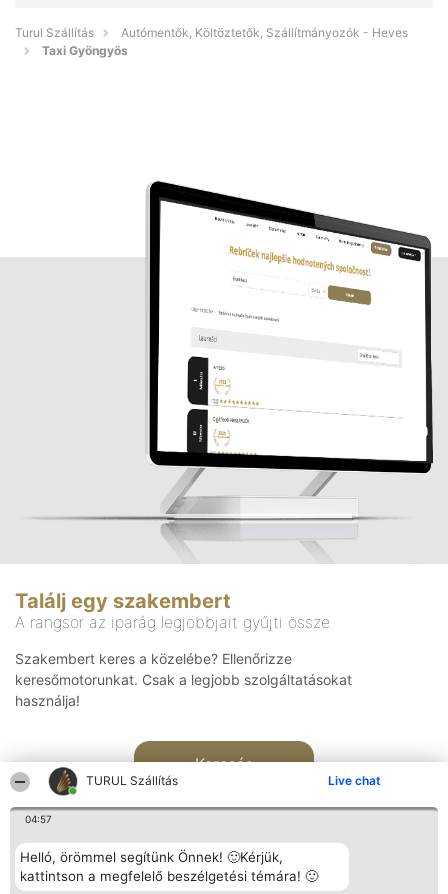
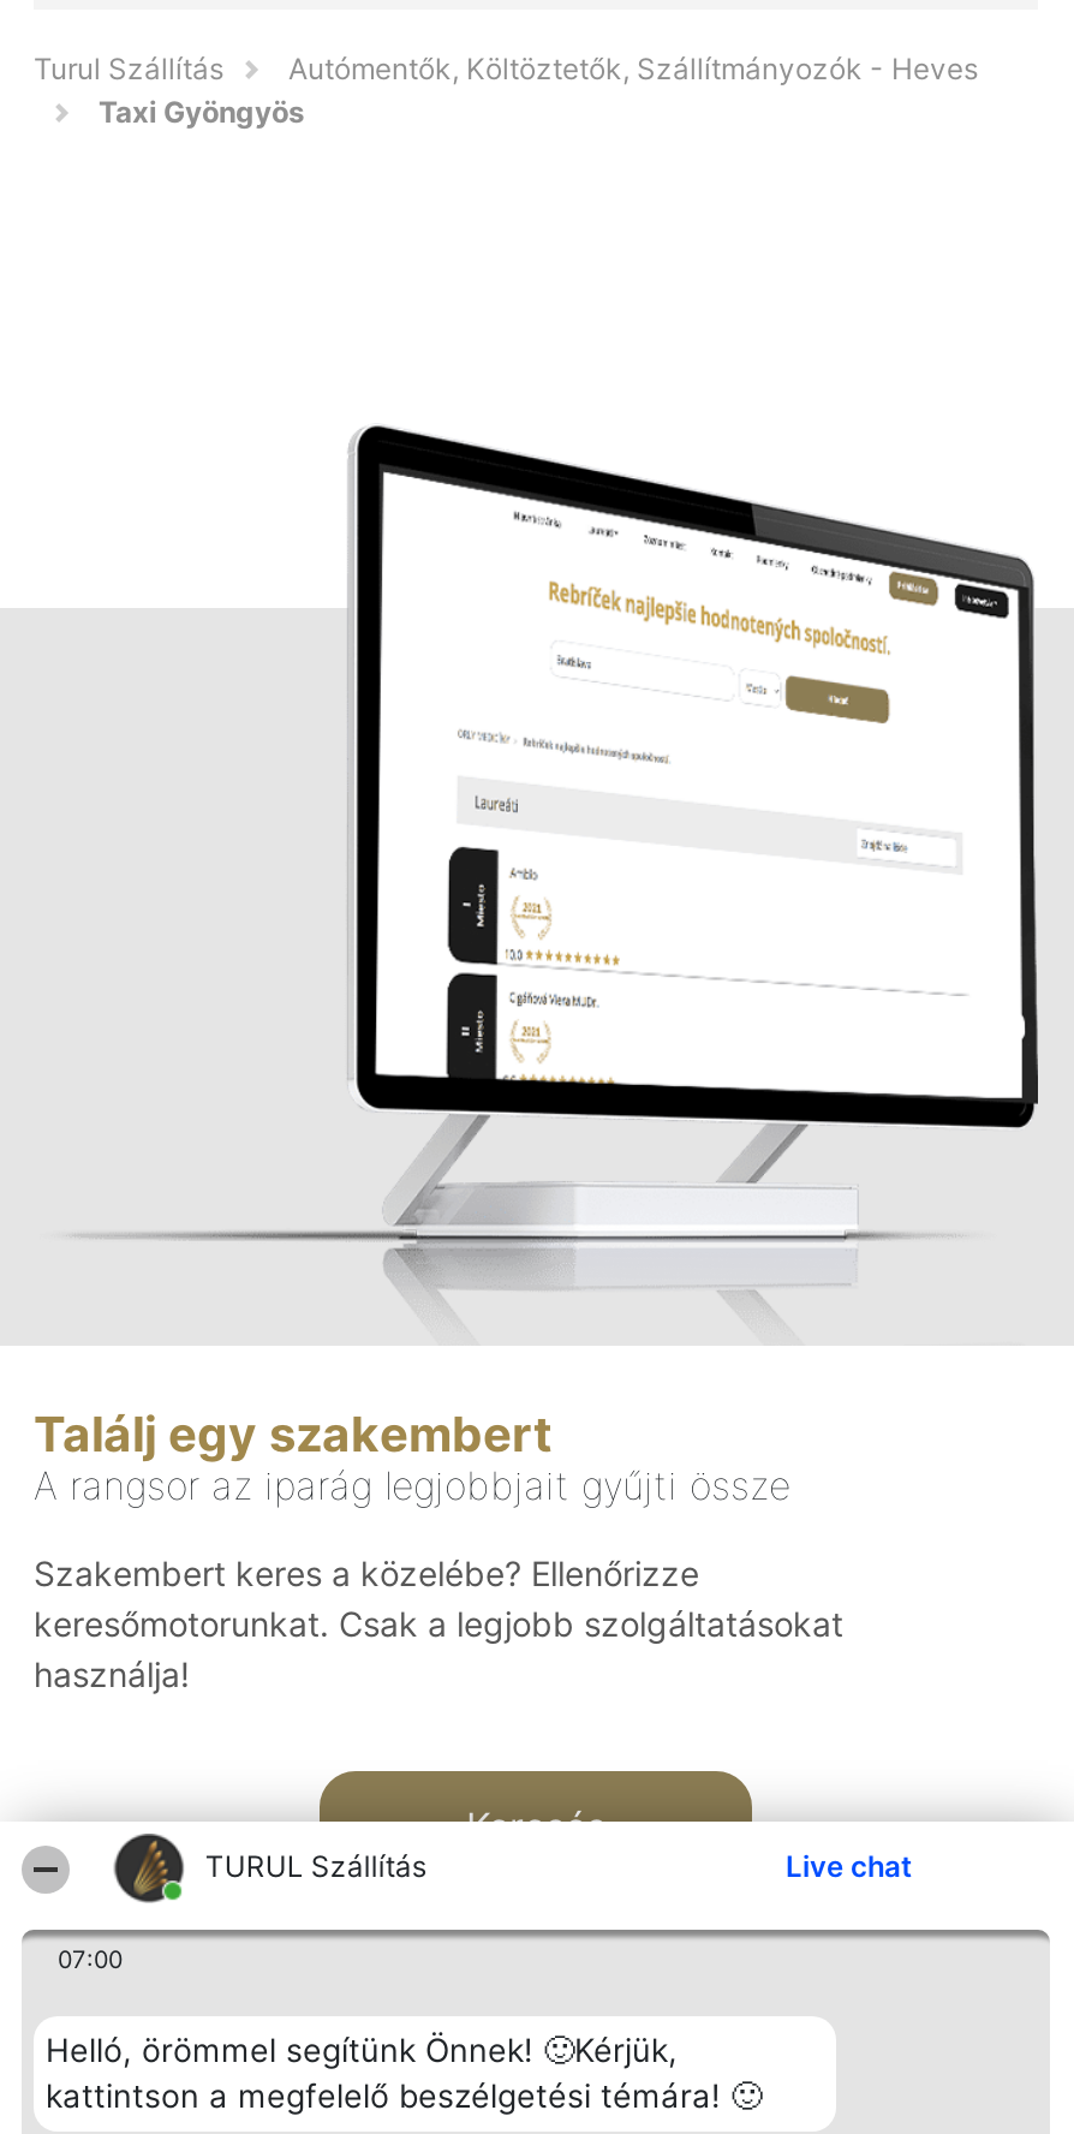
- 04:57
+ 07:00
